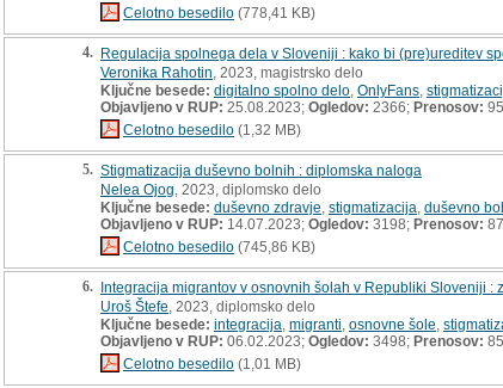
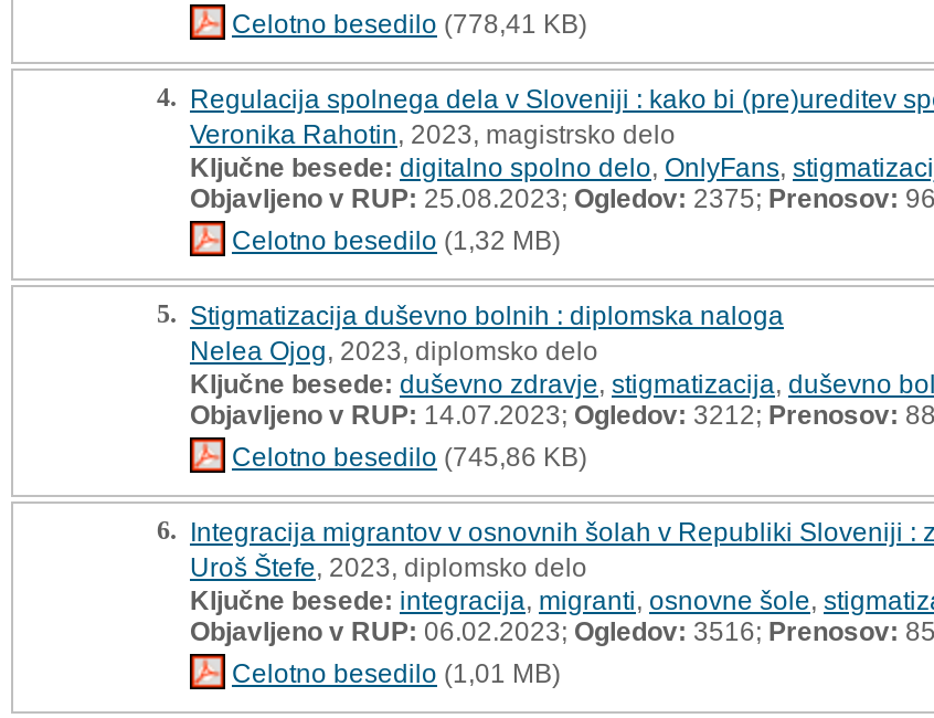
- Objavljeno v RUP:25.08.2023;Ogledov:2366;Prenosov:95
+ Objavljeno v RUP:25.08.2023;Ogledov:2375;Prenosov:96

- Objavljeno v RUP:14.07.2023;Ogledov:3198;Prenosov:87
+ Objavljeno v RUP:14.07.2023;Ogledov:3212;Prenosov:88

- Objavljeno v RUP:06.02.2023;Ogledov:3498;Prenosov:85
+ Objavljeno v RUP:06.02.2023;Ogledov:3516;Prenosov:85
